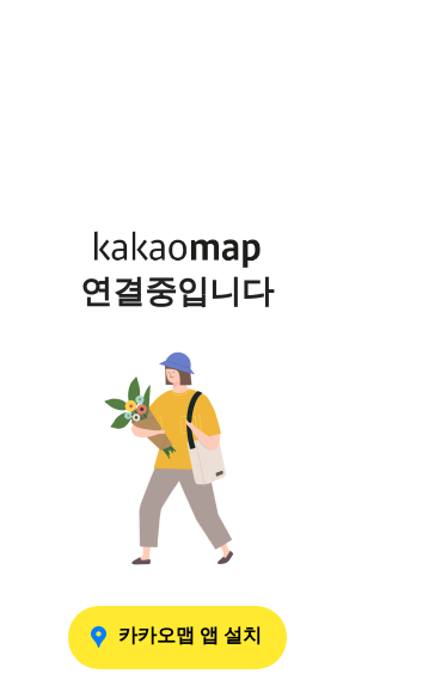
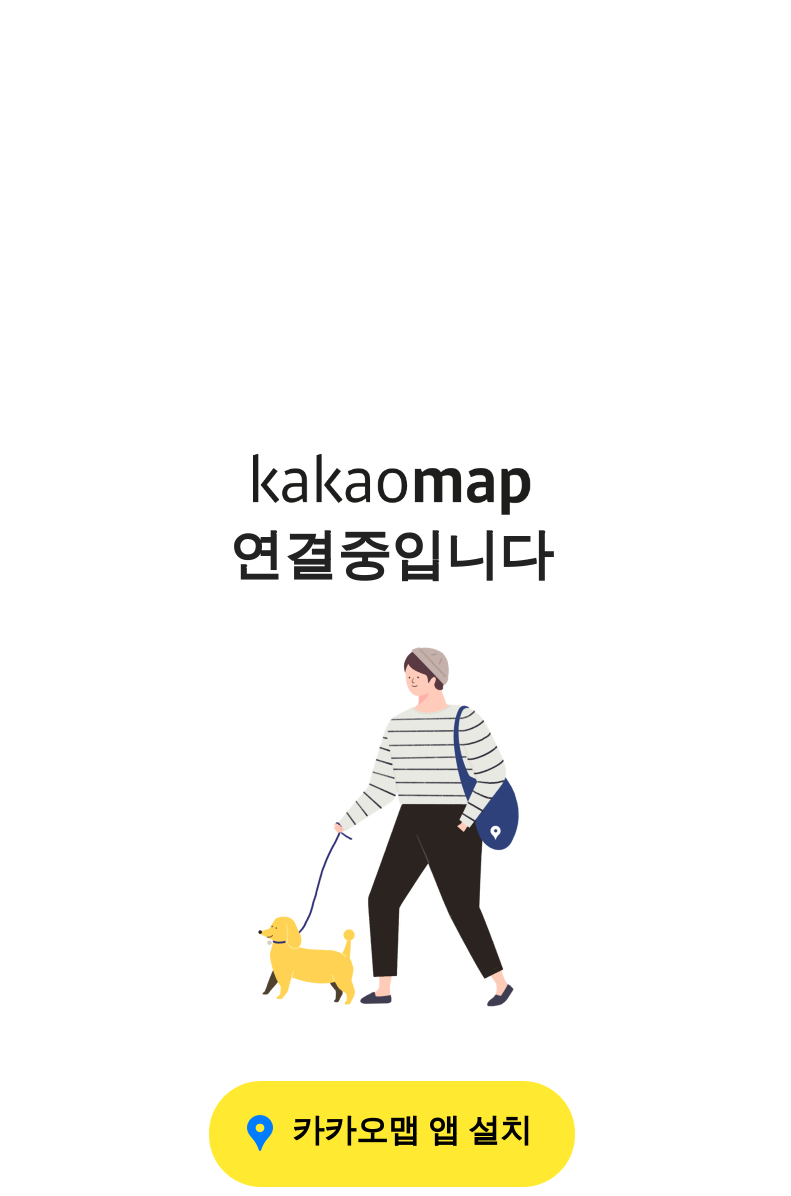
- [image]
+ [image]
